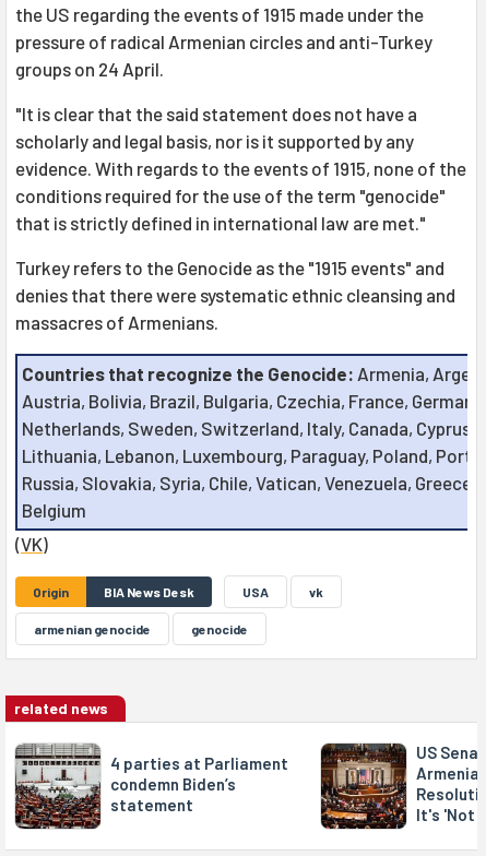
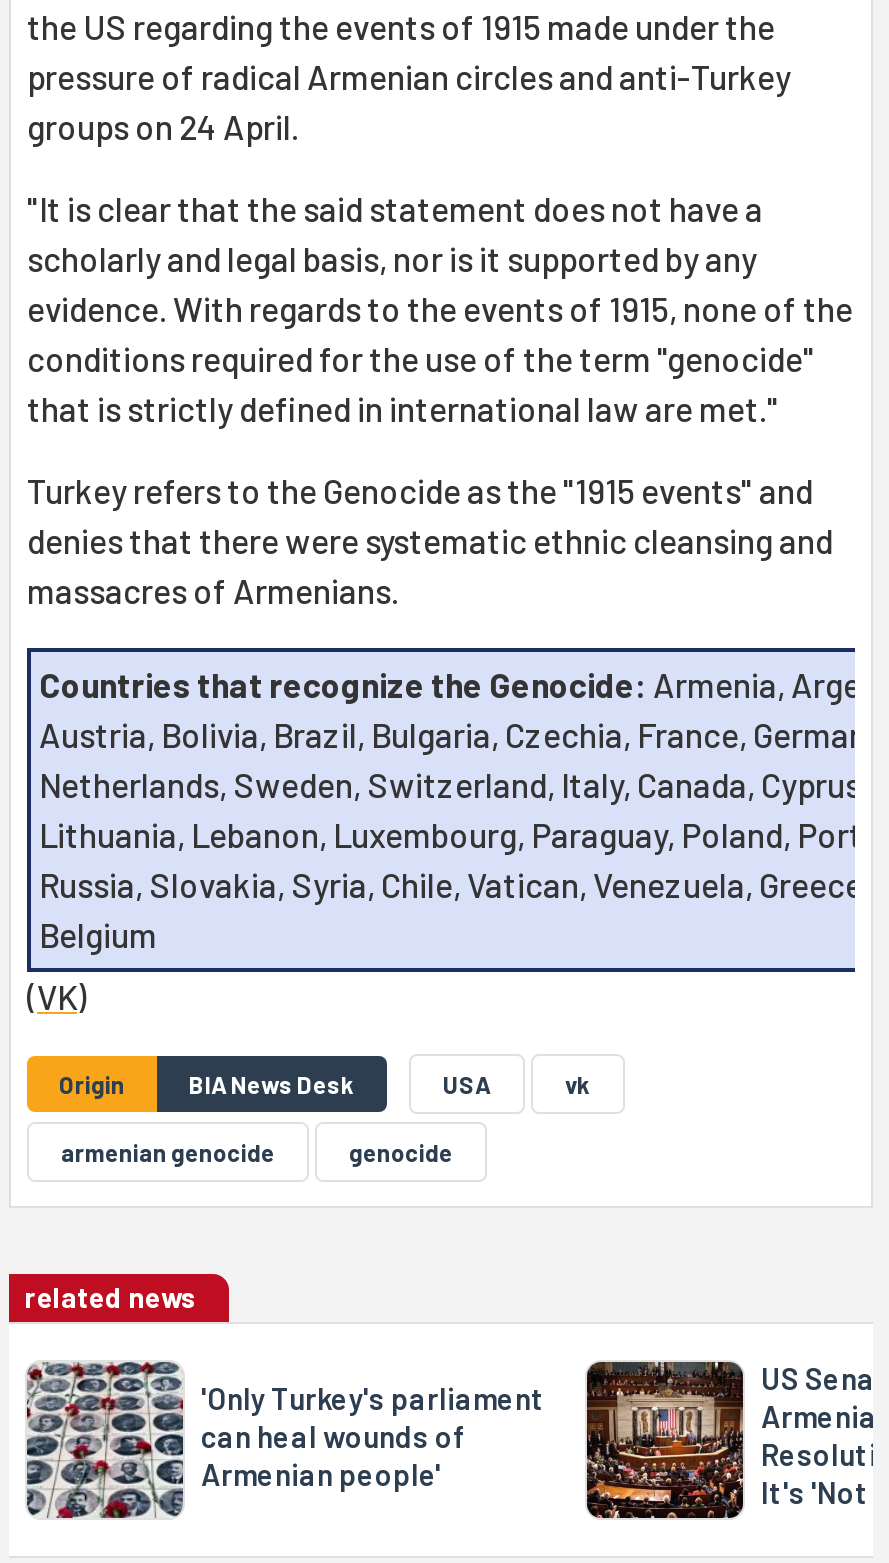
- [image]
- 4 parties at Parliament
- condemn Biden’s
- statement
+ [image]
+ 'Only Turkey's parliament
+ can heal wounds of
+ Armenian people'
